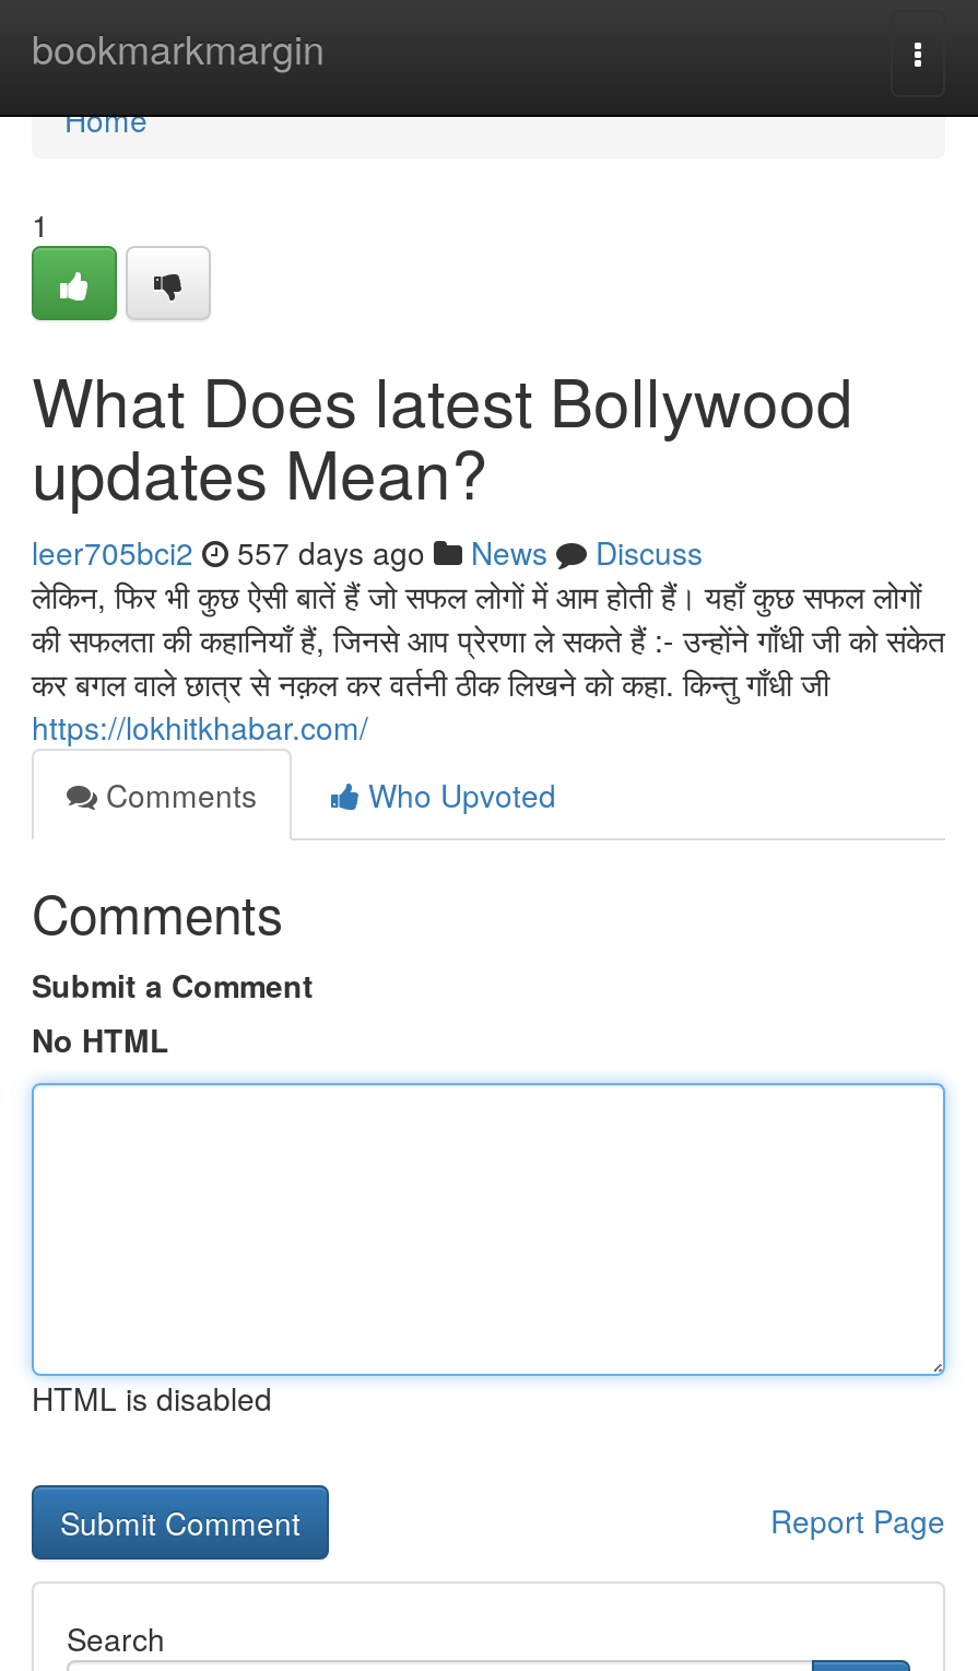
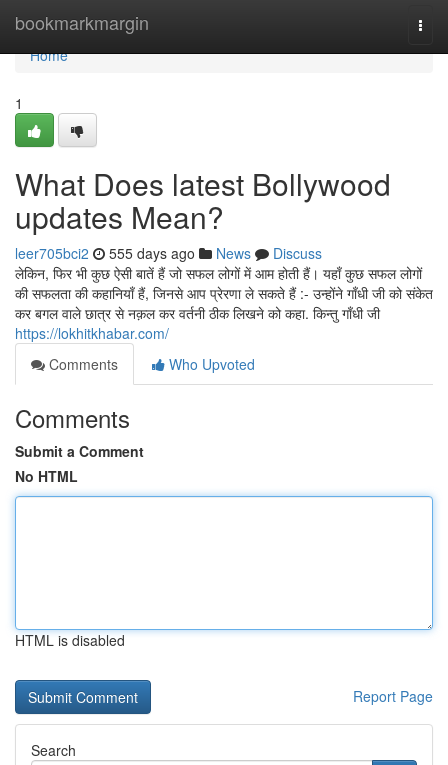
- leer705bci2 557 days ago News Discuss
+ leer705bci2 555 days ago News Discuss
